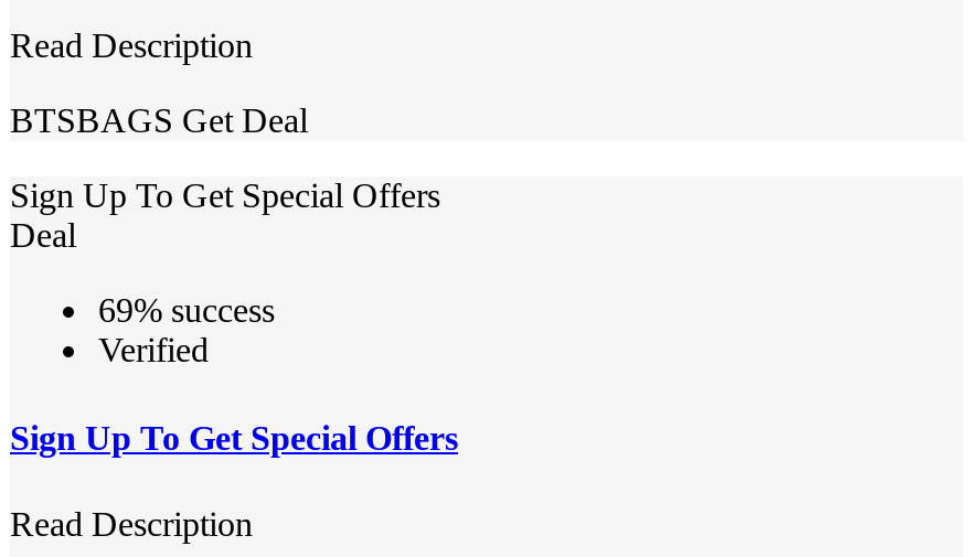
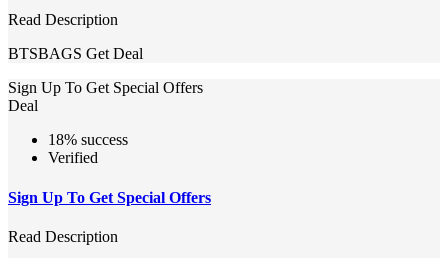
- 69% success
+ 18% success
